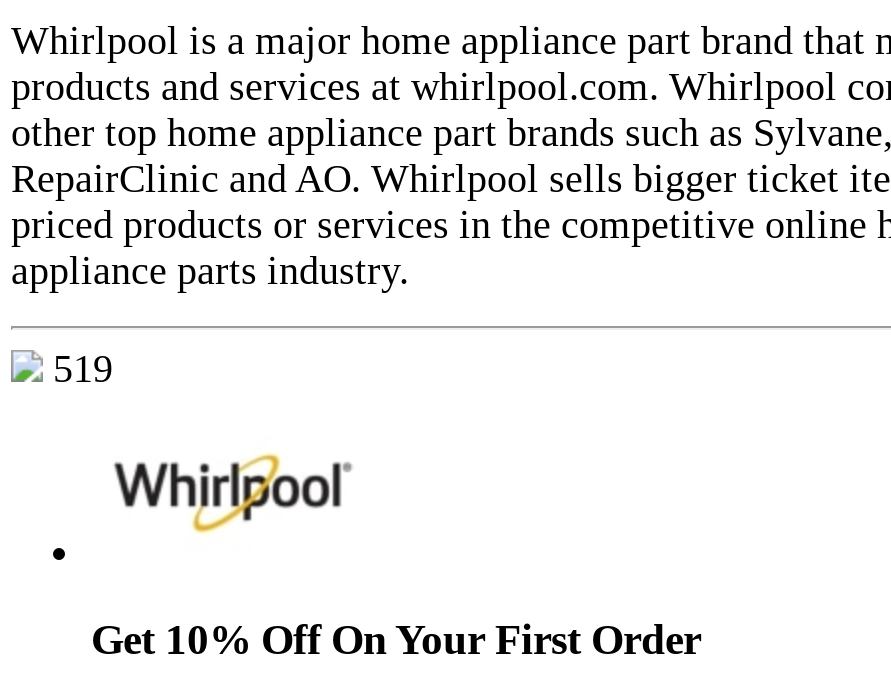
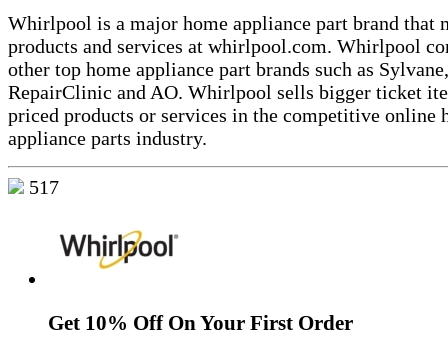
- 519
+ 517
